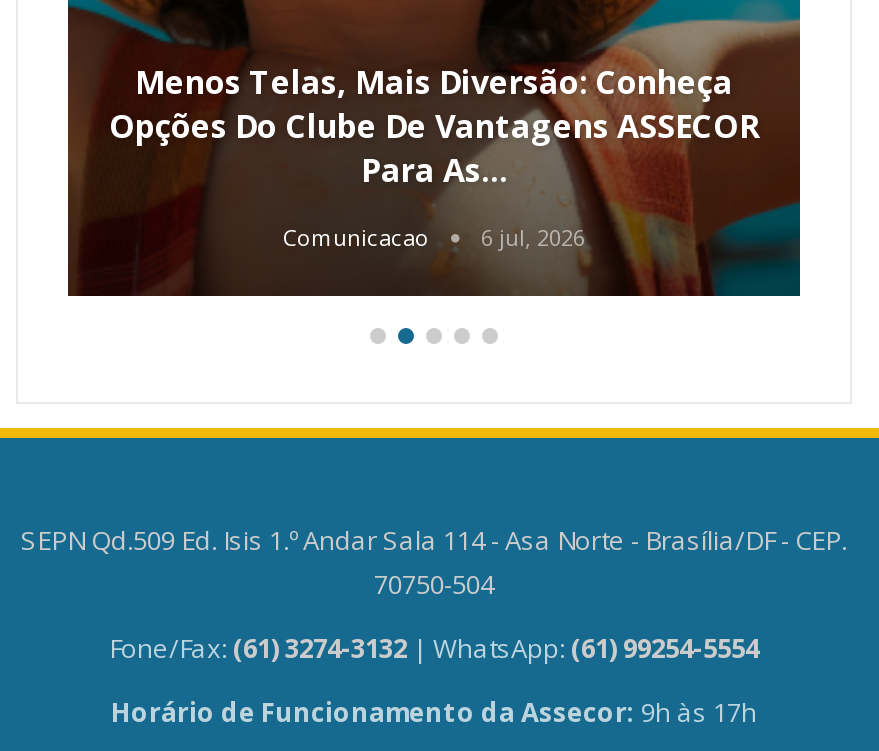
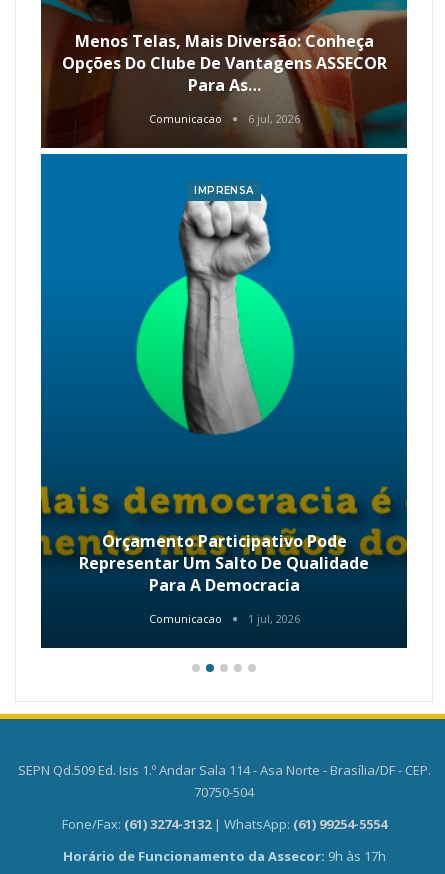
+ [image]
+ Orçamento Participativo Pode
+ Representar Um Salto De Qualidade
+ Para A Democracia
+ Comunicacao
+ 1 jul, 2026

+ [image]
+ IMPRENSA
